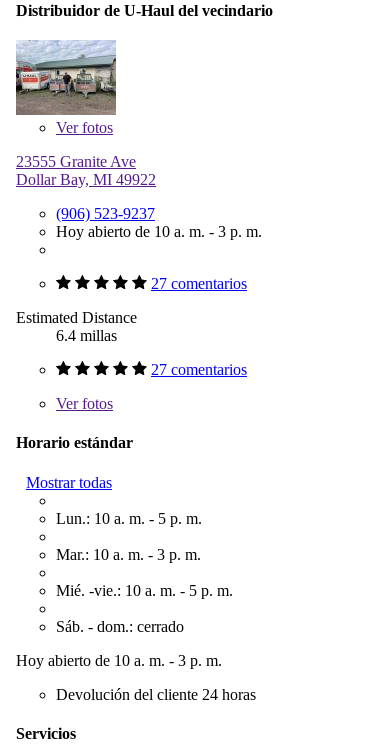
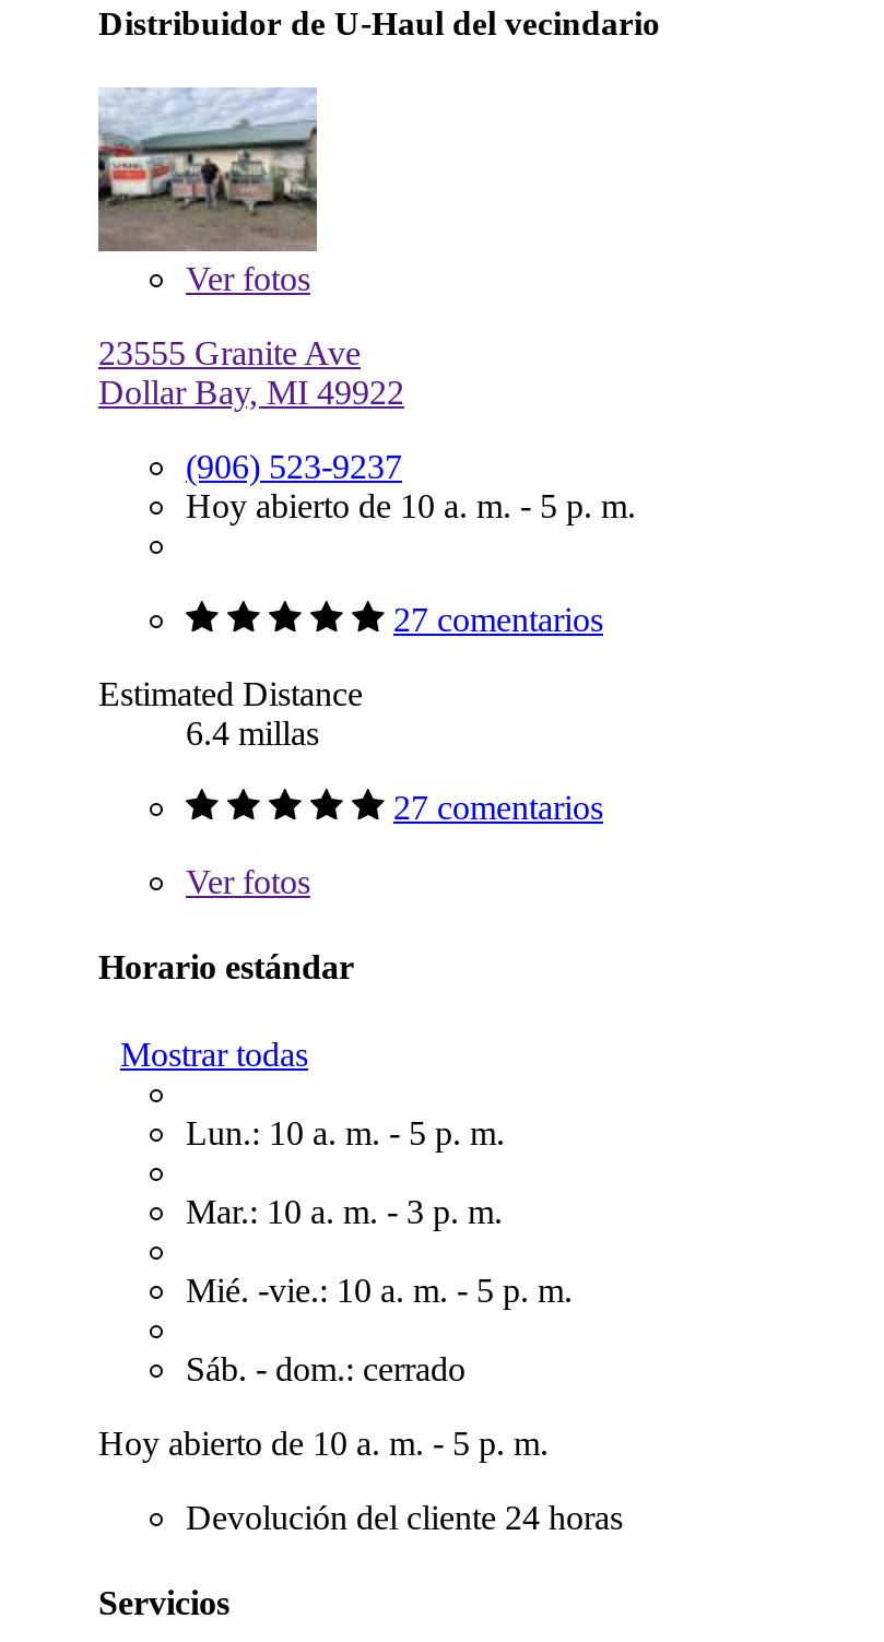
- Hoy abierto de 10 a. m. - 3 p. m.
+ Hoy abierto de 10 a. m. - 5 p. m.

- Hoy abierto de 10 a. m. - 3 p. m.
+ Hoy abierto de 10 a. m. - 5 p. m.
